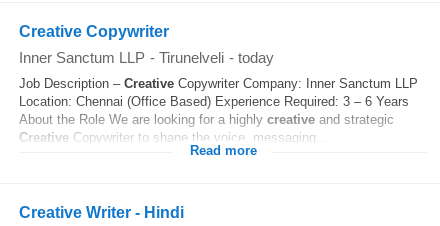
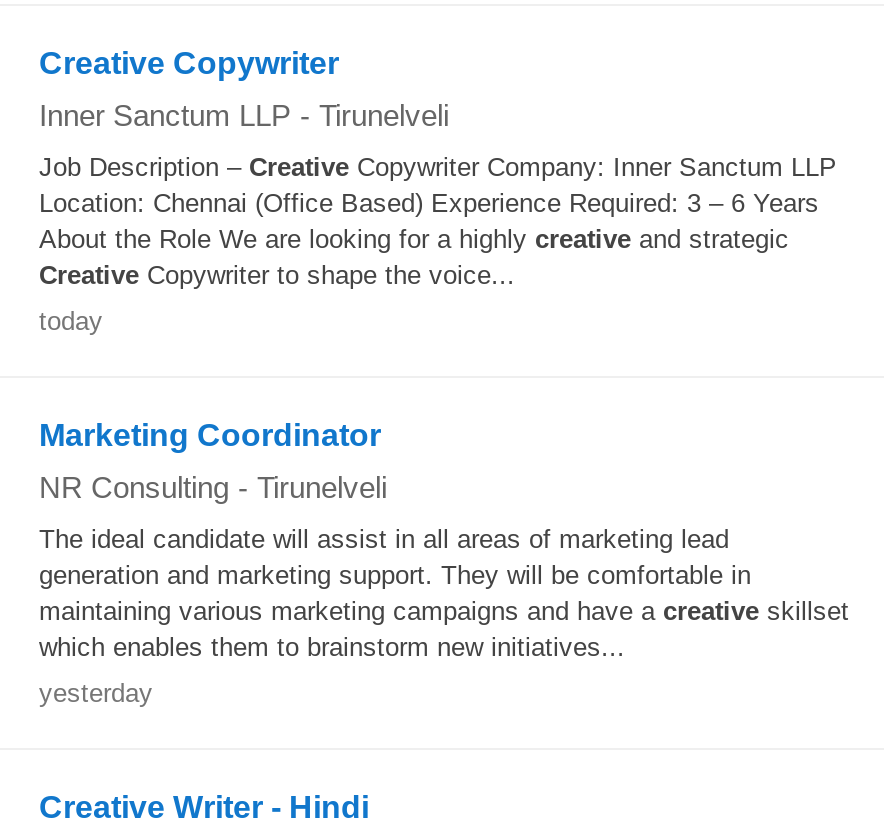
- Inner Sanctum LLP - Tirunelveli - today
+ Inner Sanctum LLP - Tirunelveli

- Creative Copywriter to shape the voice, messaging...
- Read more
+ Creative Copywriter to shape the voice...
+ today
+ Marketing Coordinator
+ NR Consulting - Tirunelveli
+ The ideal candidate will assist in all areas of marketing lead
+ generation and marketing support. They will be comfortable in
+ maintaining various marketing campaigns and have a creative skillset
+ which enables them to brainstorm new initiatives...
+ yesterday
